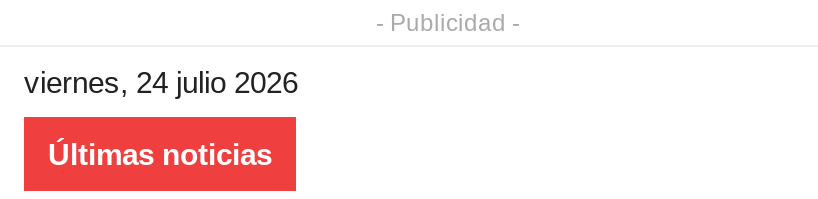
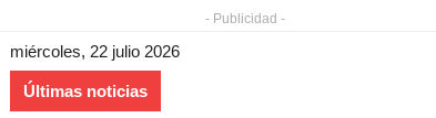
- viernes, 24 julio 2026
+ miércoles, 22 julio 2026
